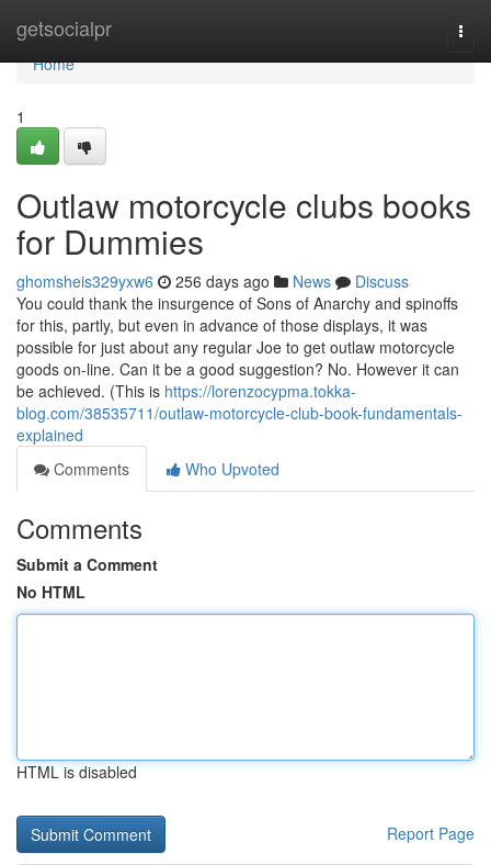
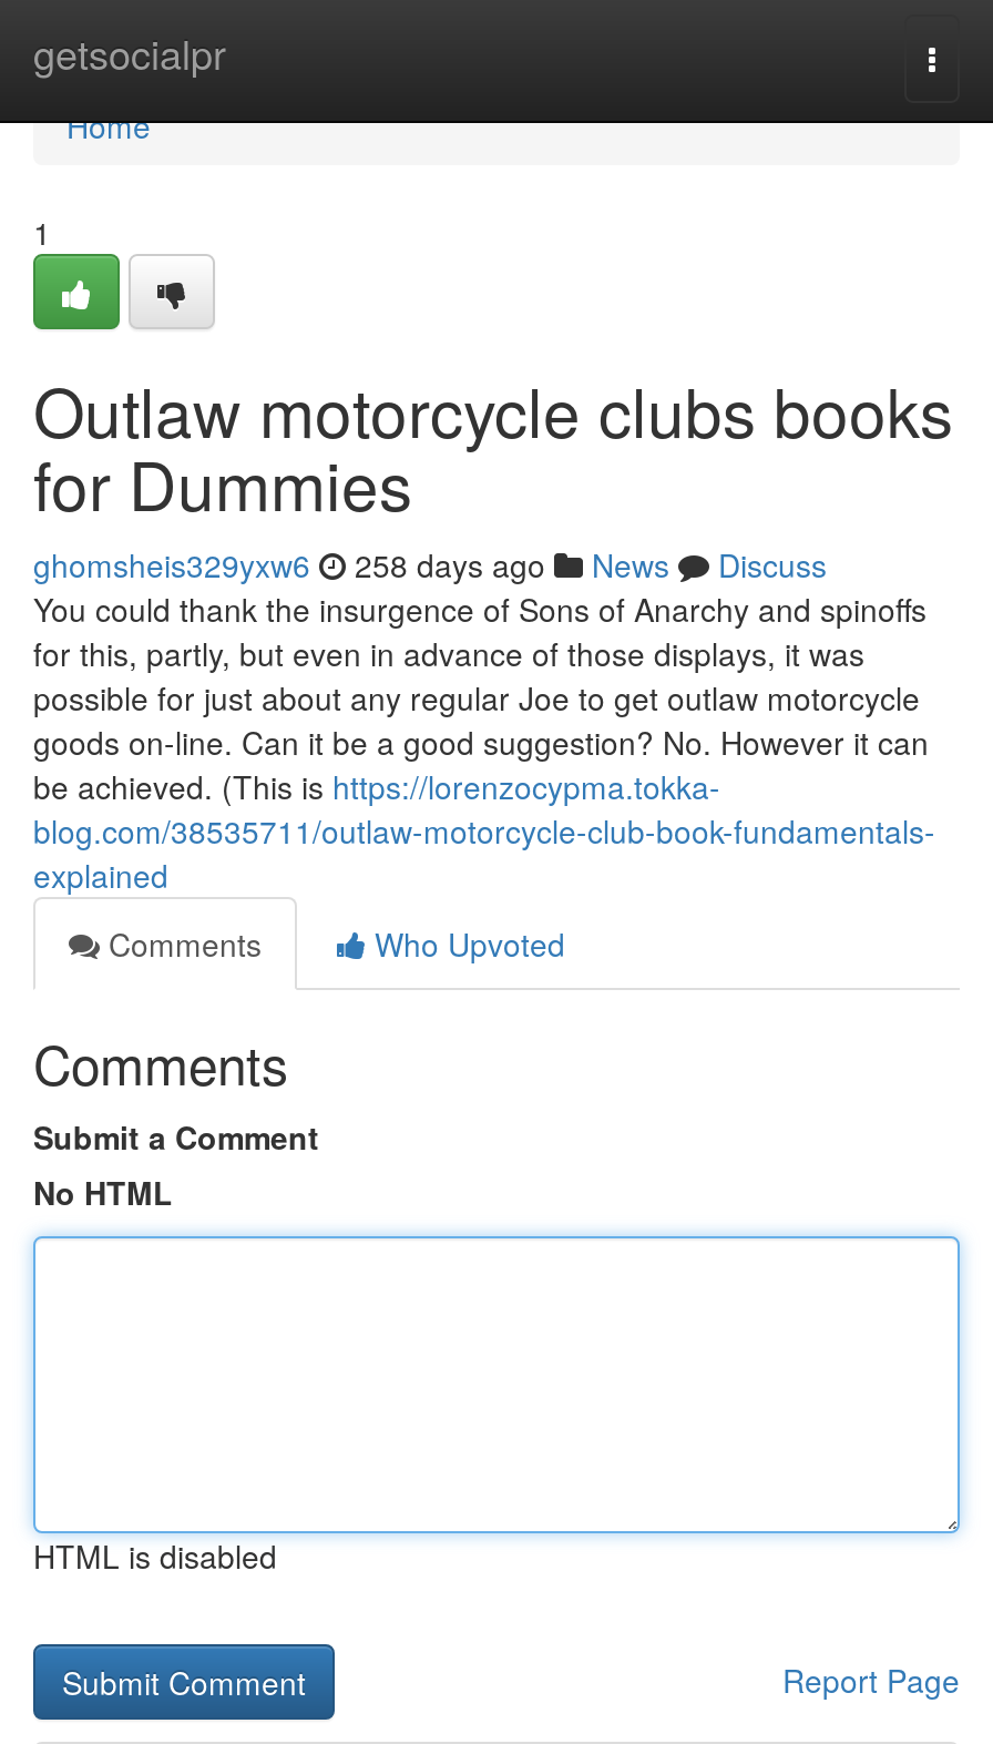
- ghomsheis329yxw6 256 days ago News Discuss
+ ghomsheis329yxw6 258 days ago News Discuss
